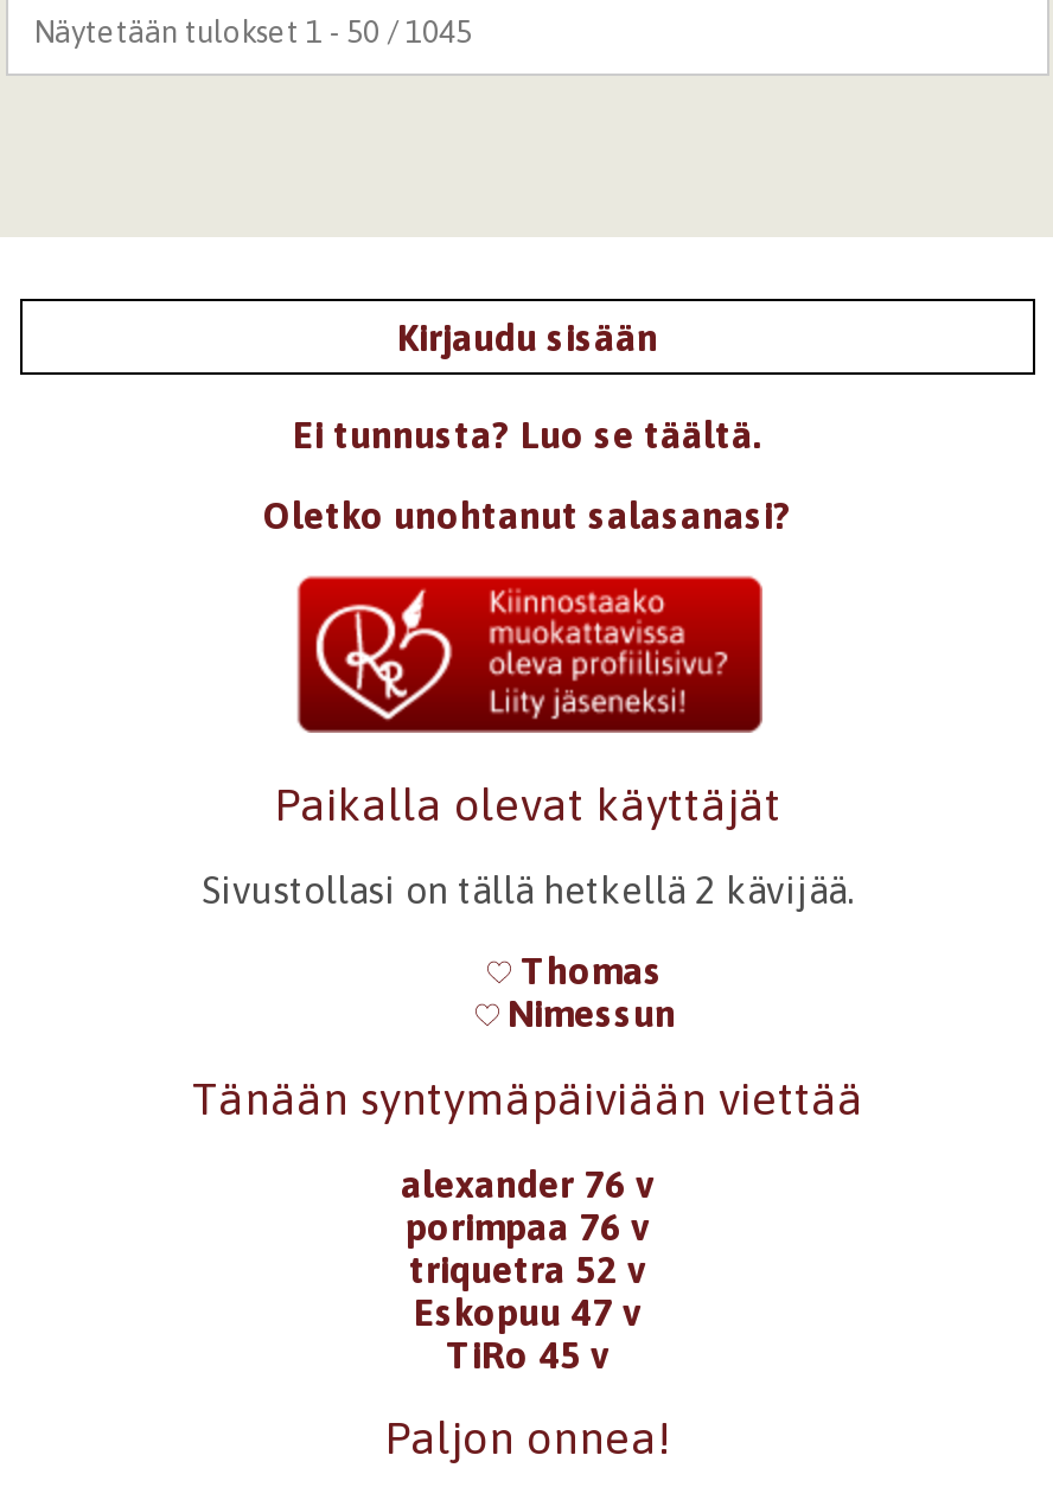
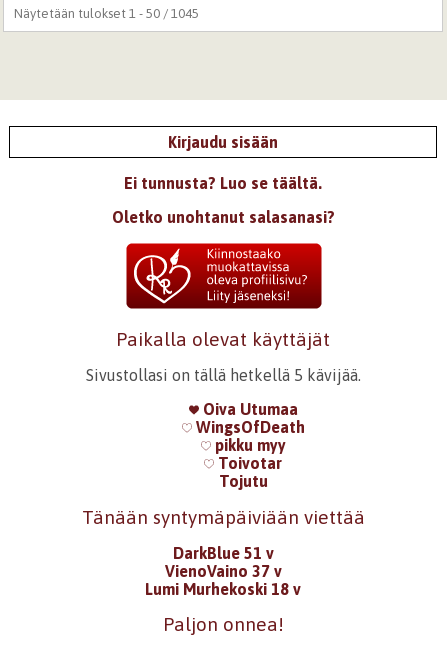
- Sivustollasi on tällä hetkellä 2 kävijää.
+ Sivustollasi on tällä hetkellä 5 kävijää.

- Thomas
- Nimessun
+ Oiva Utumaa
+ WingsOfDeath
+ pikku myy
+ Toivotar
+ Tojutu

moved down: Tänään syntymäpäiviään viettää

- alexander 76 v
- porimpaa 76 v
- triquetra 52 v
- Eskopuu 47 v
- TiRo 45 v
+ DarkBlue 51 v
+ VienoVaino 37 v
+ Lumi Murhekoski 18 v
